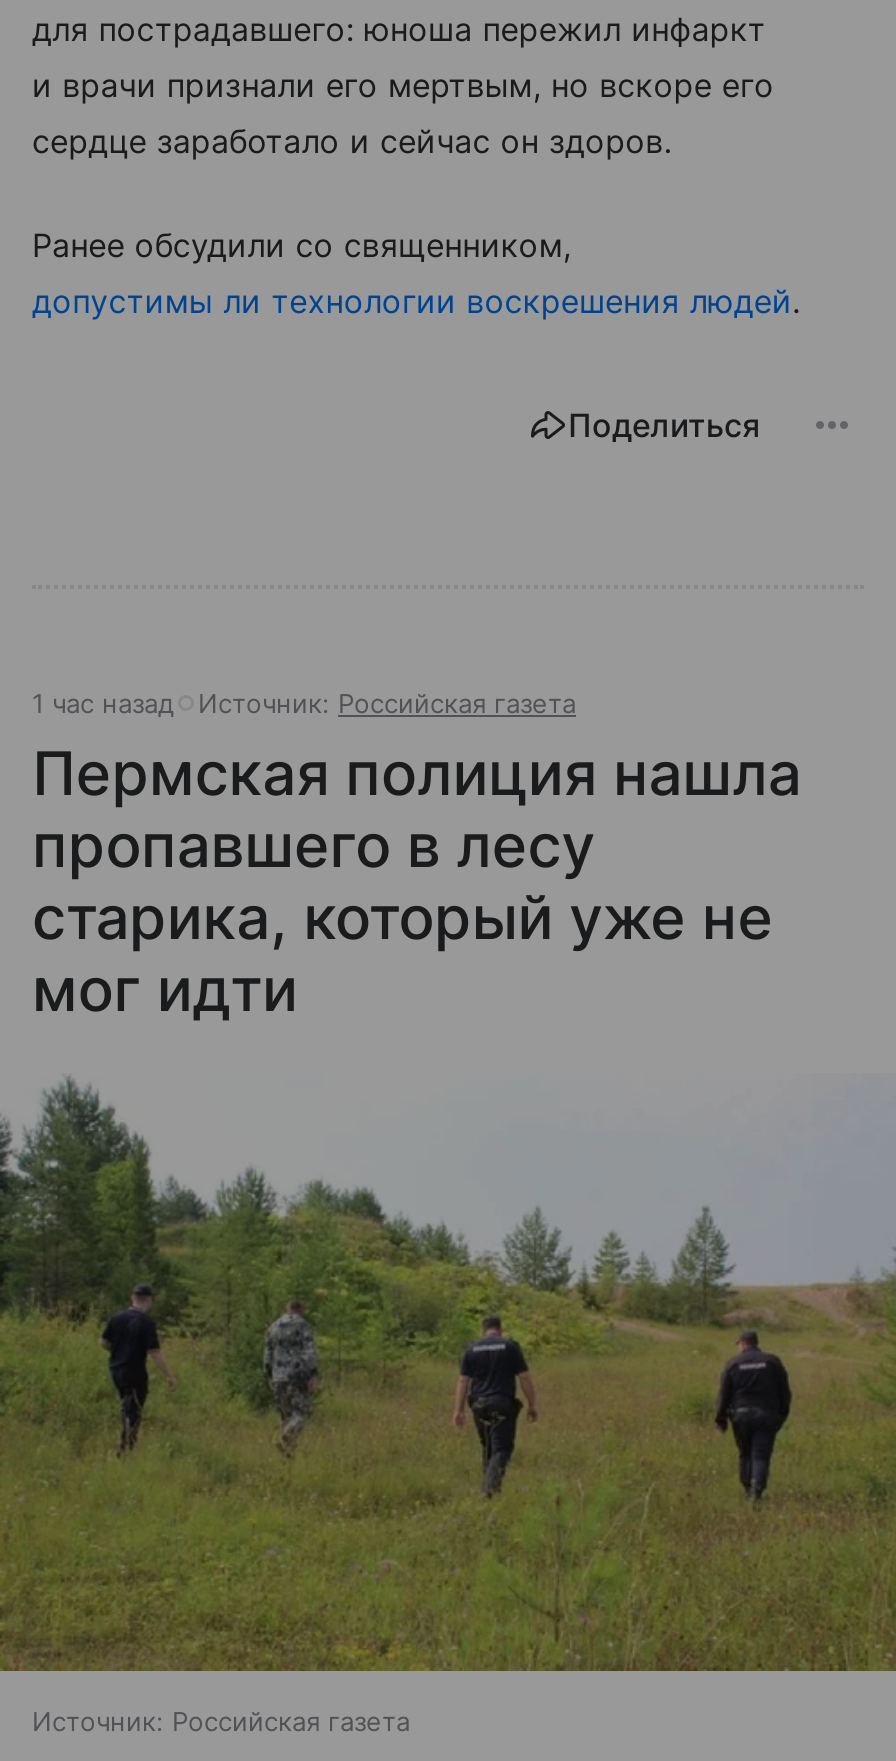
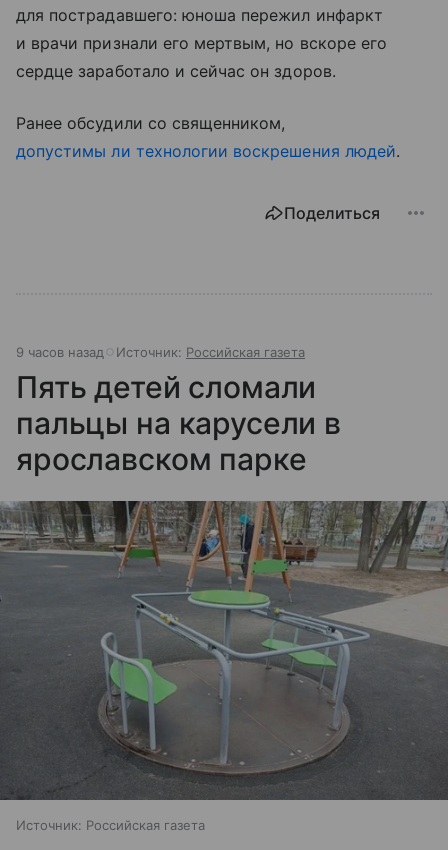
- 1 час назад Источник: Российская газета
+ 9 часов назад Источник: Российская газета

- Пермская полиция нашла
- пропавшего в лесу
- старика, который уже не
- мог идти
+ Пять детей сломали
+ пальцы на карусели в
+ ярославском парке

- [image]
+ [image]
